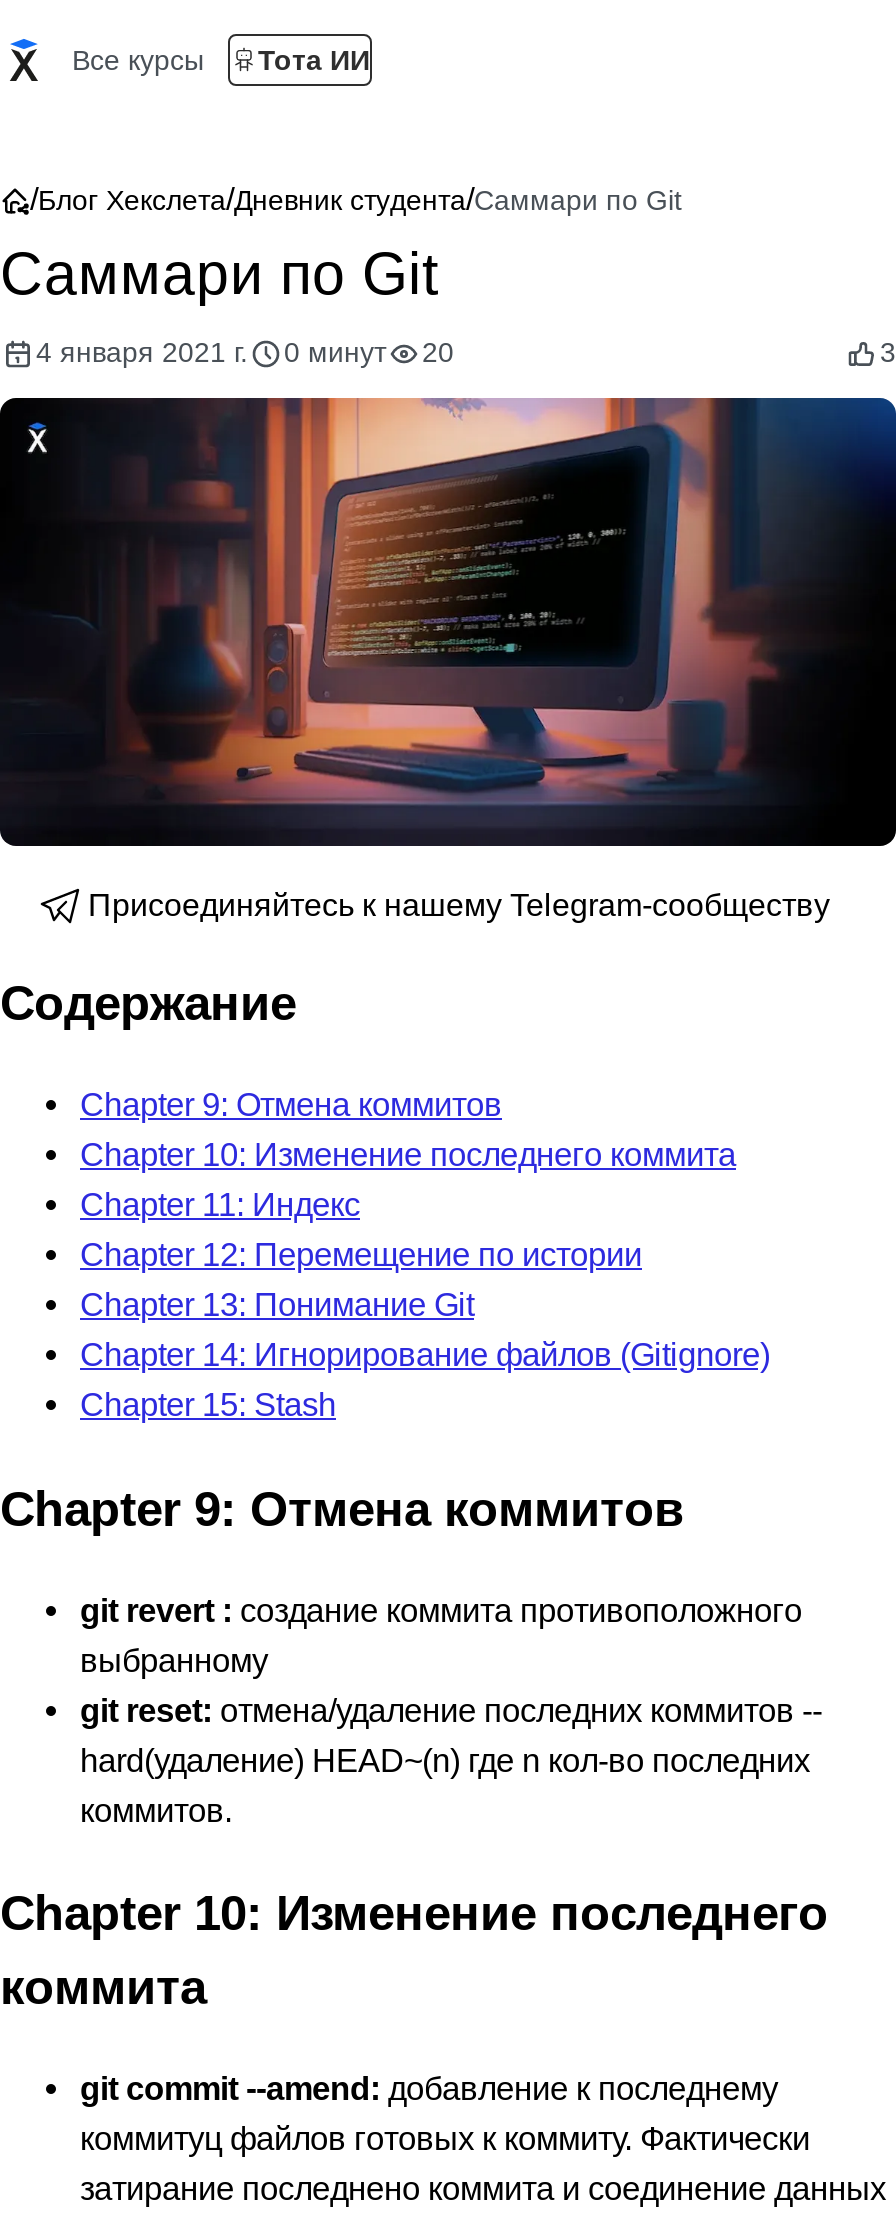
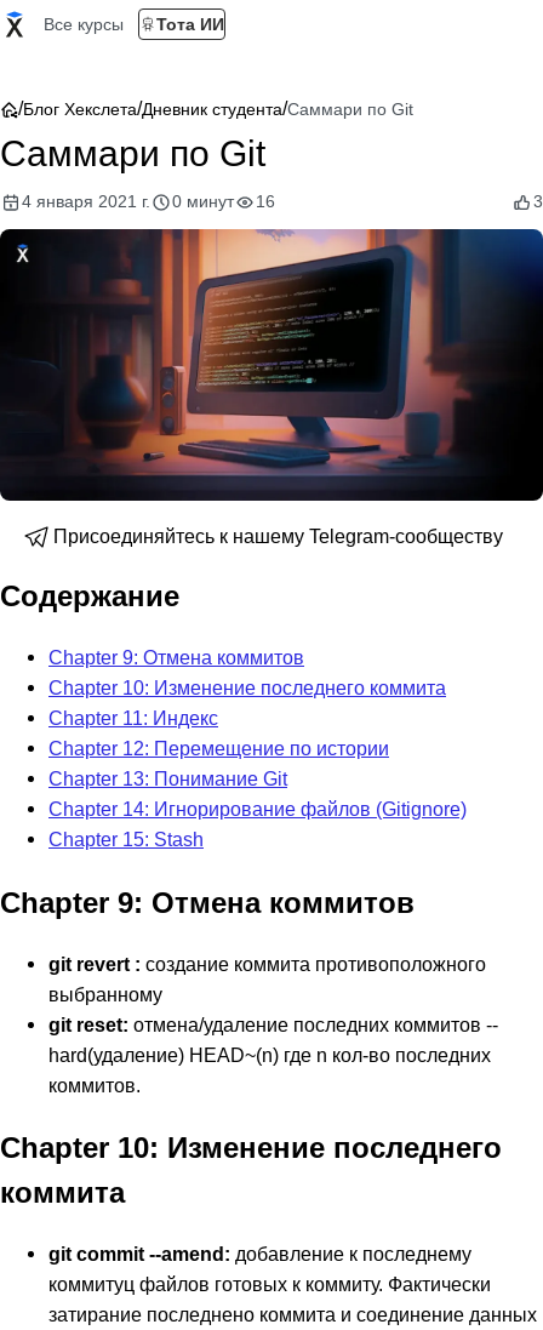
- 4 января 2021 г. 0 минут 20
+ 4 января 2021 г. 0 минут 16
